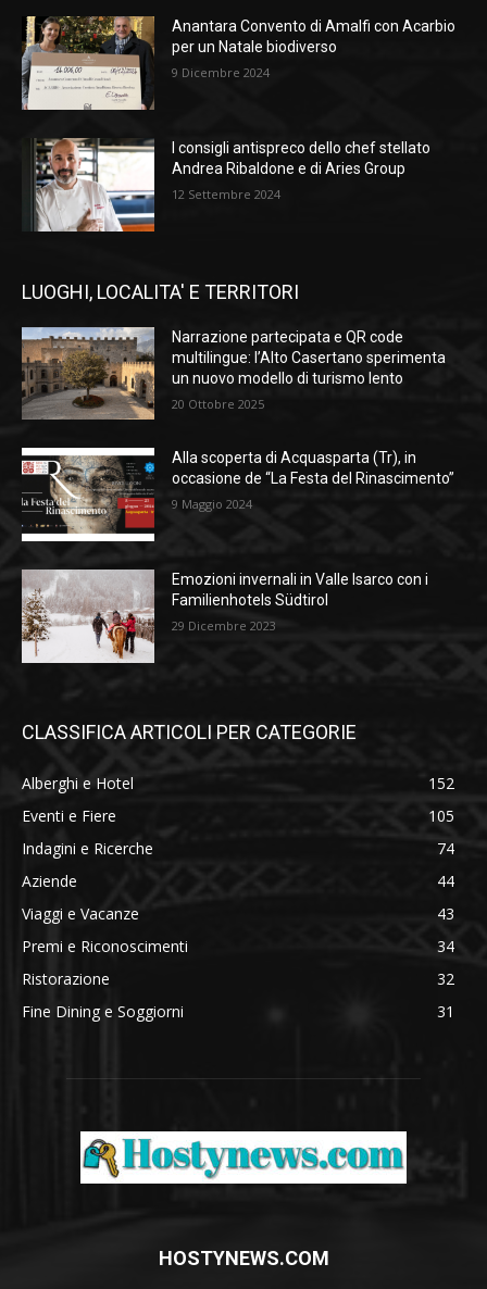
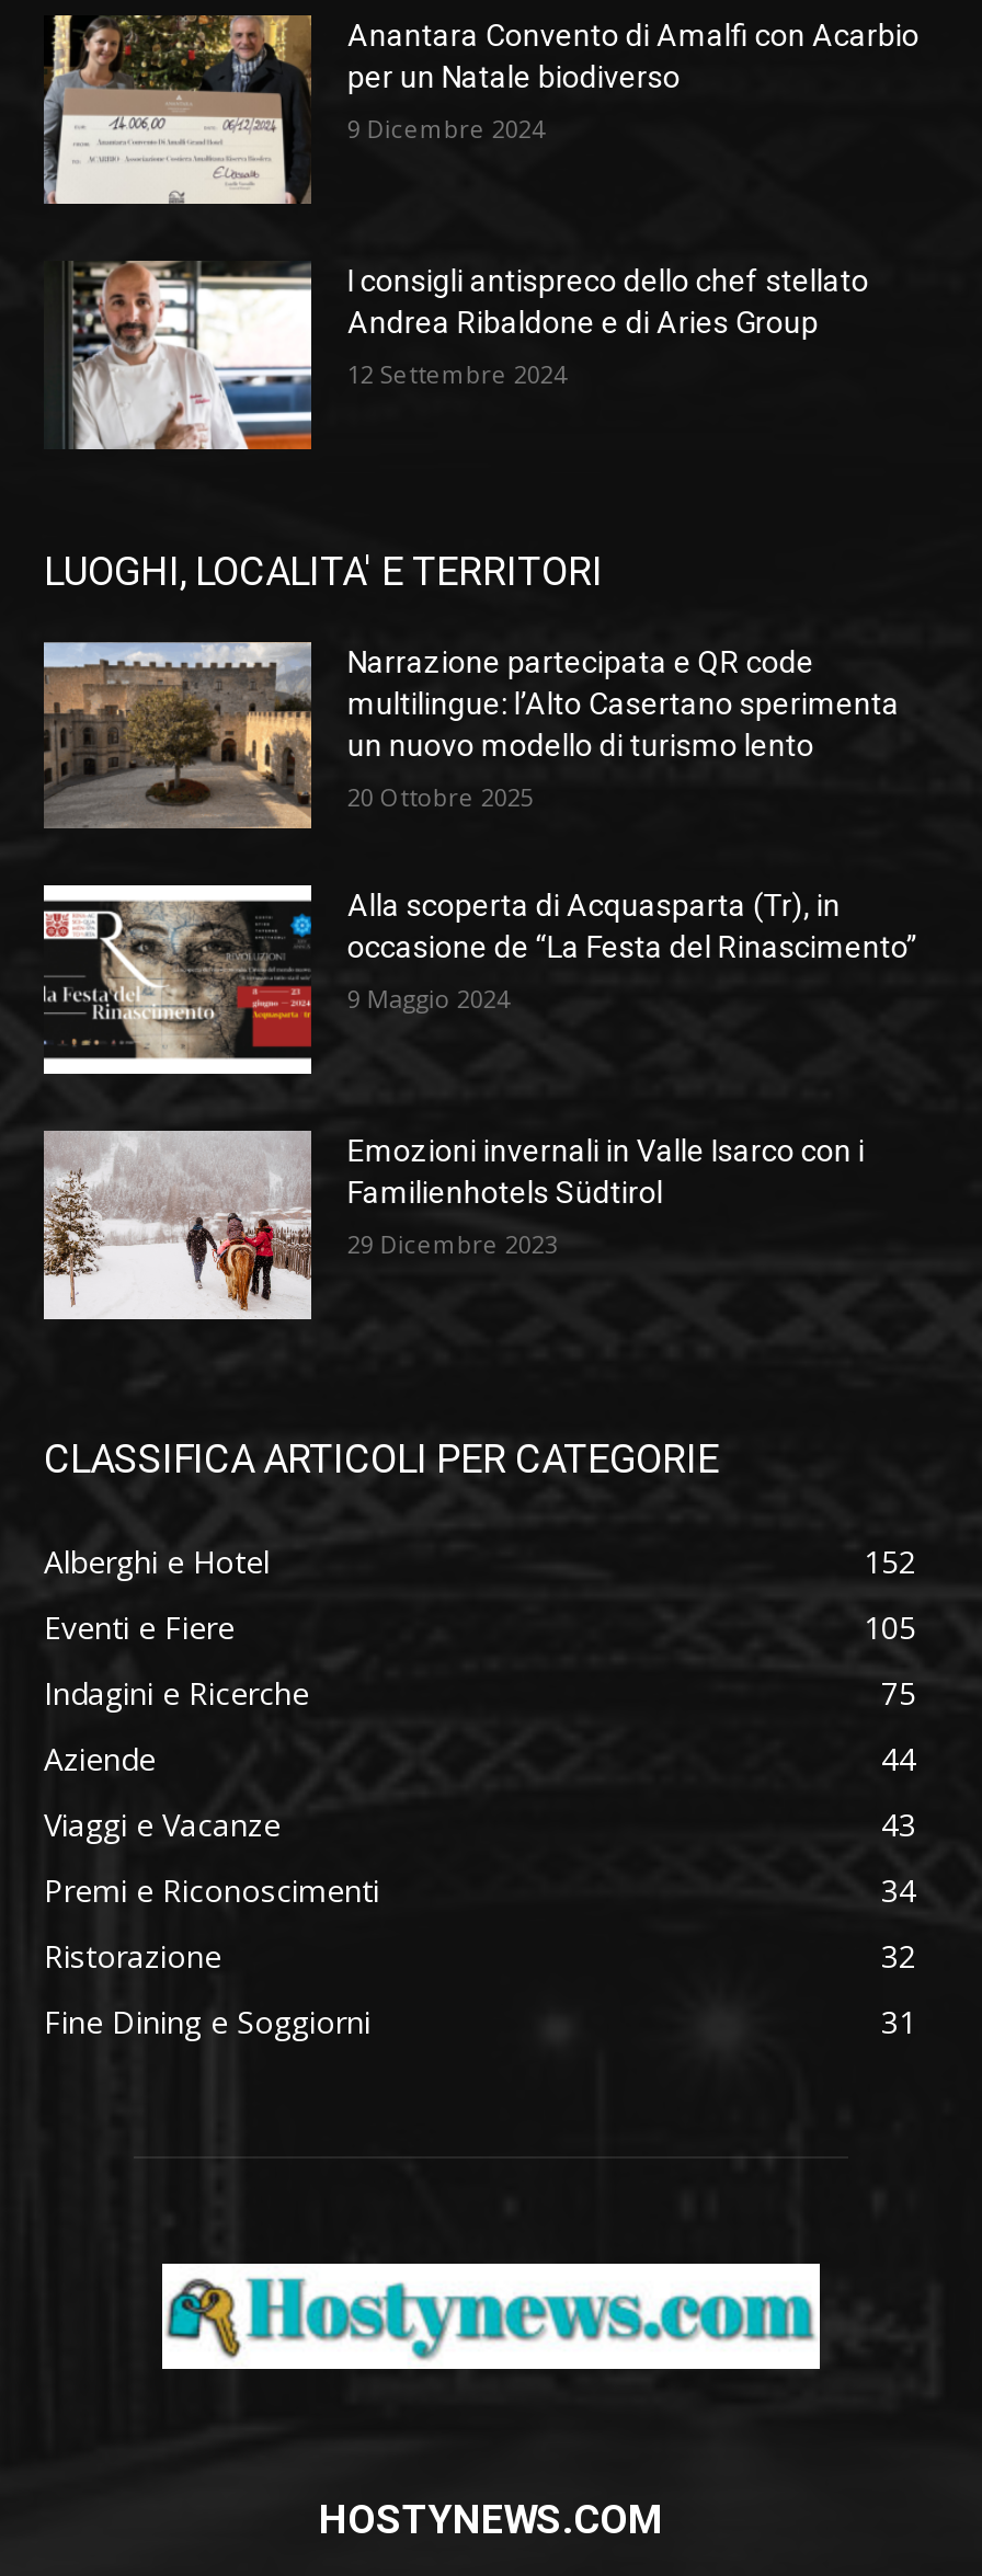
- 74
+ 75
